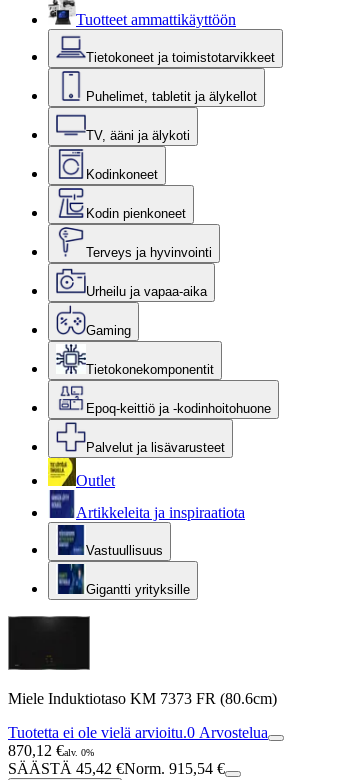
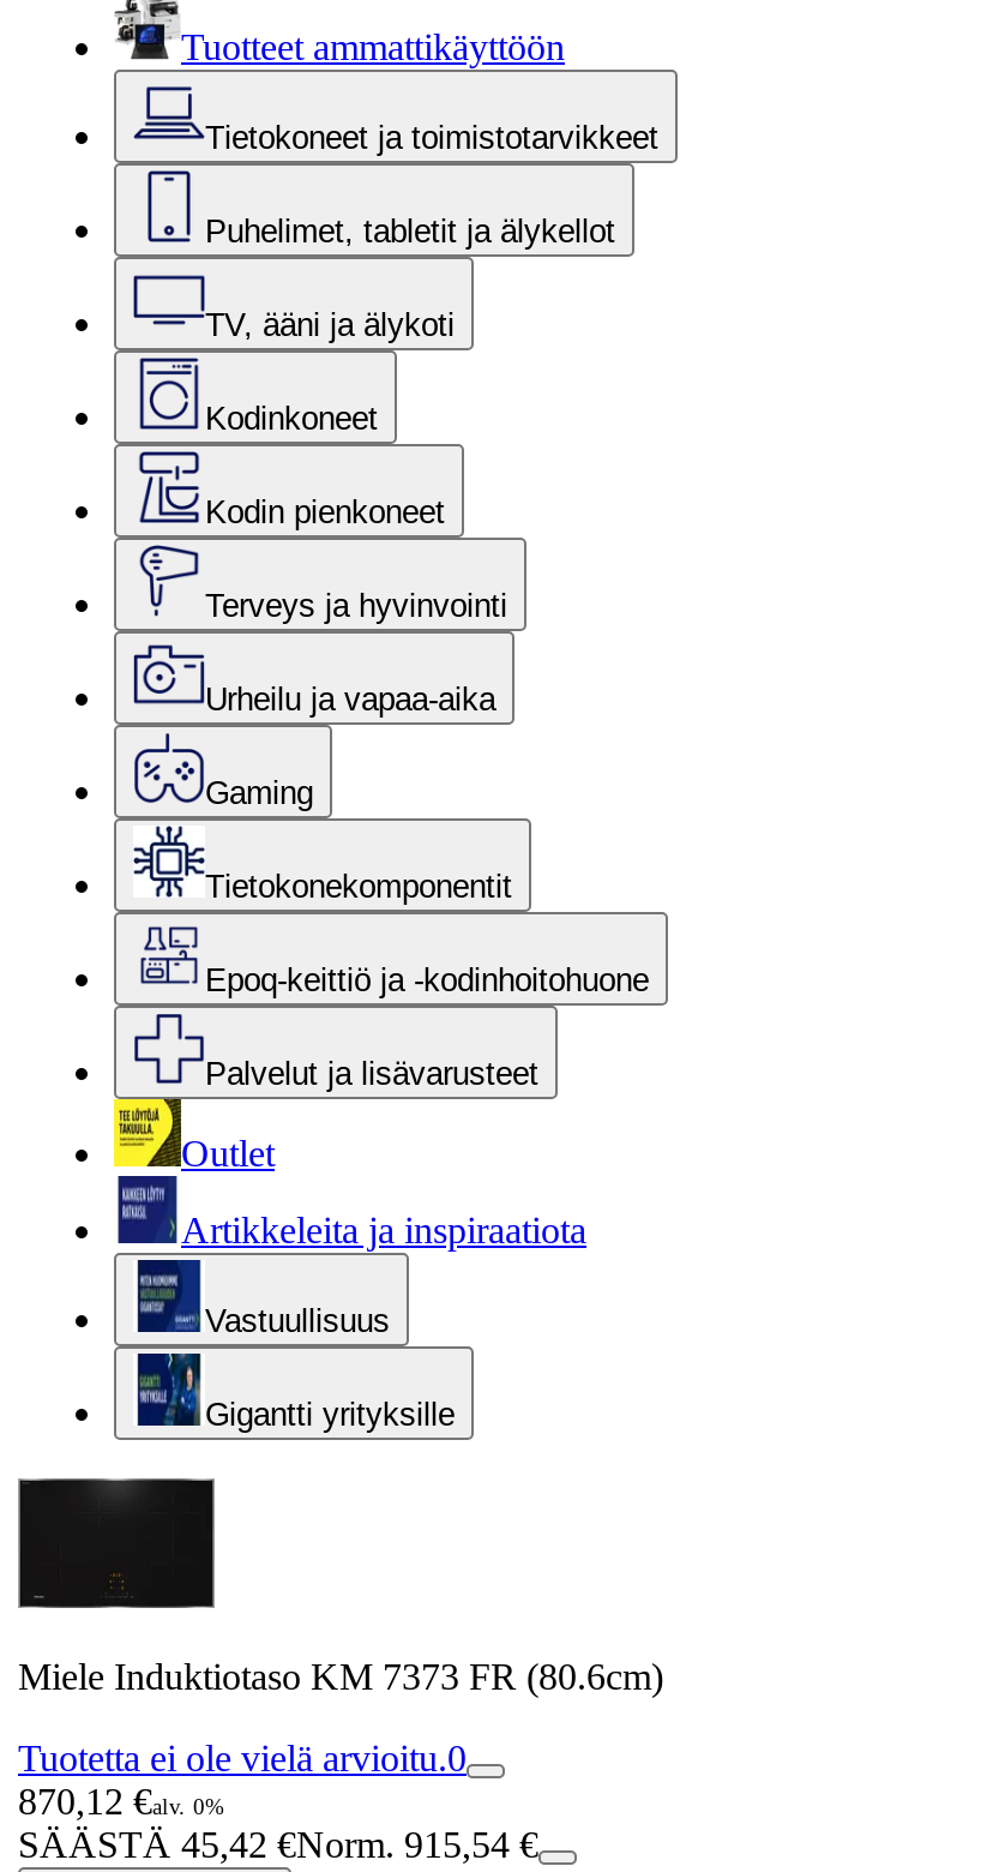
- Tuotetta ei ole vielä arvioitu.0 Arvostelua
+ Tuotetta ei ole vielä arvioitu.0
